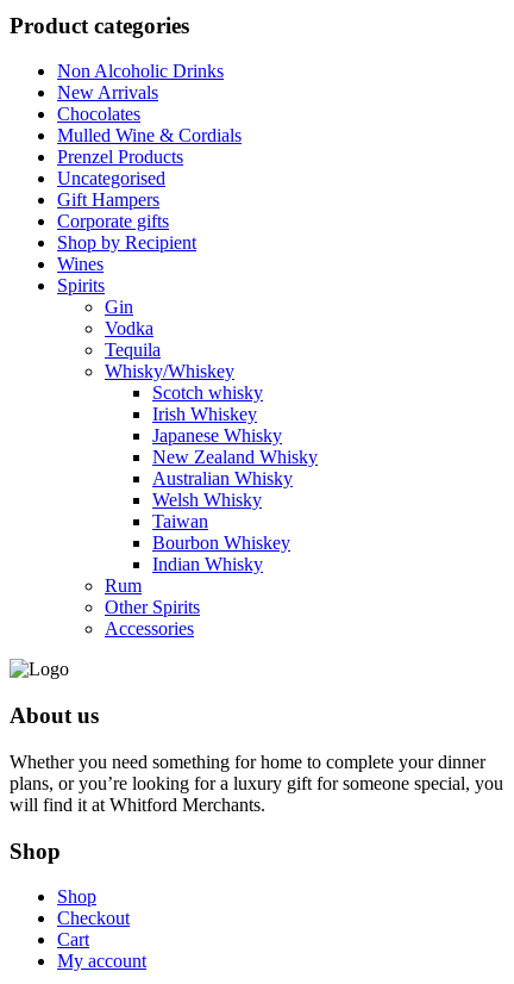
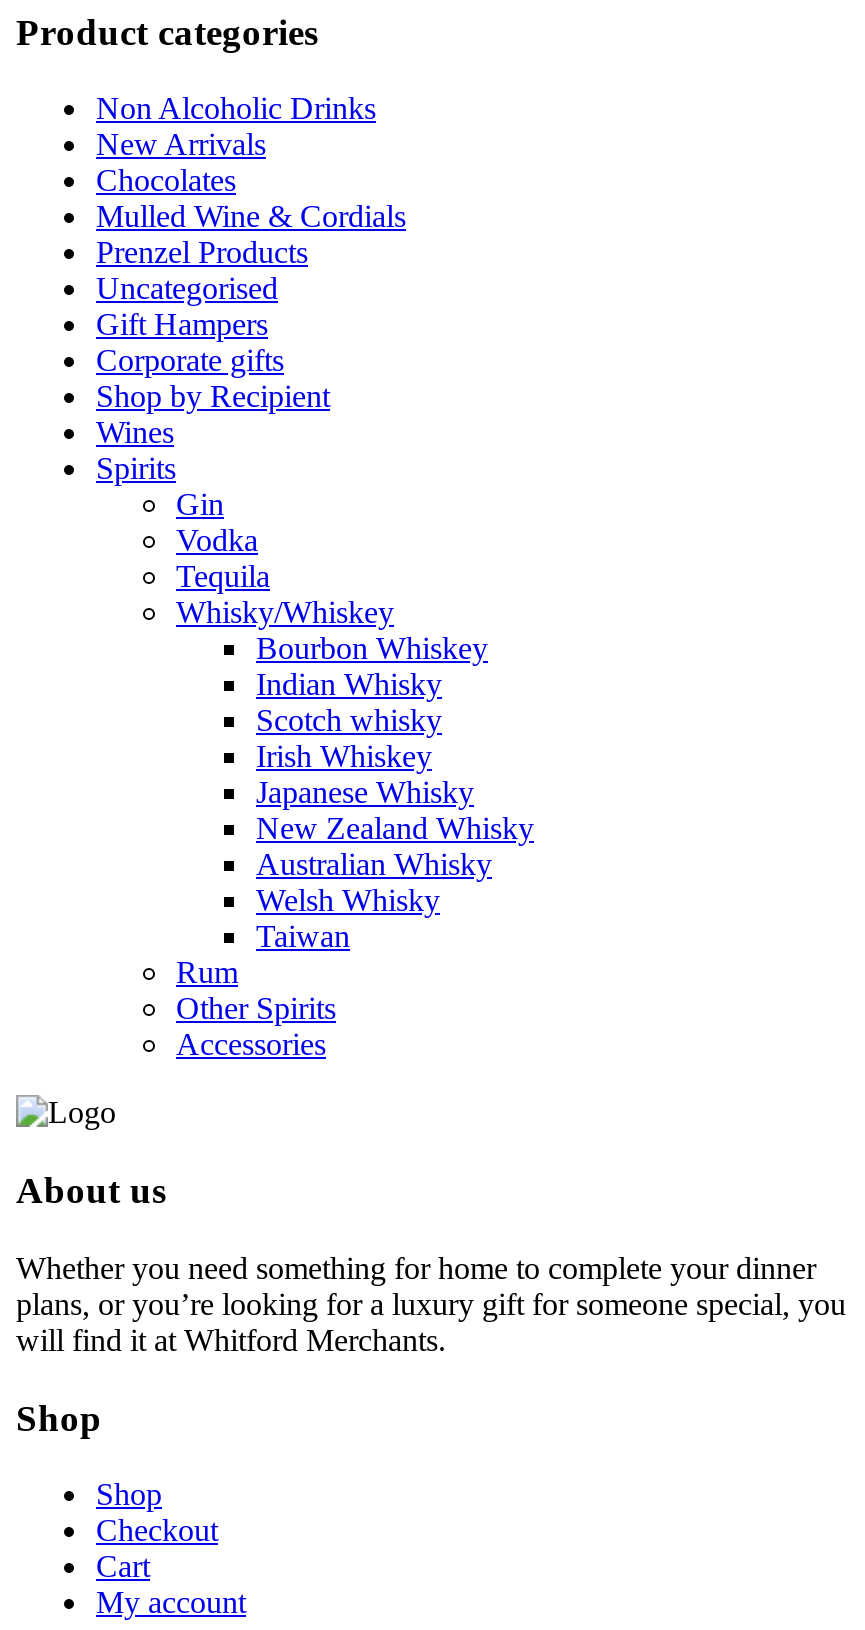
moved down: Scotch whisky | Irish Whiskey | Japanese Whisky | New Zealand Whisky | Australian Whisky | Welsh Whisky | Taiwan

moved up: Bourbon Whiskey | Indian Whisky
